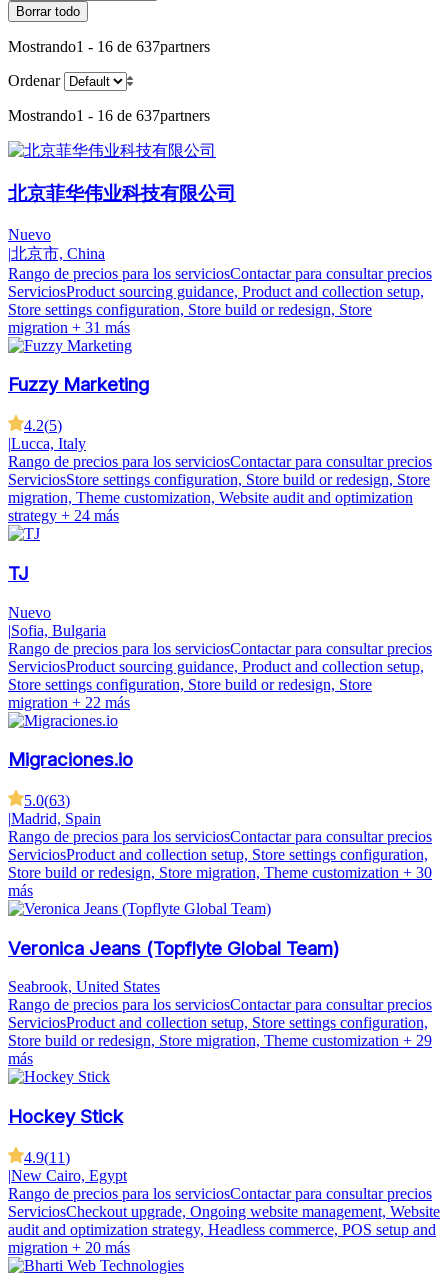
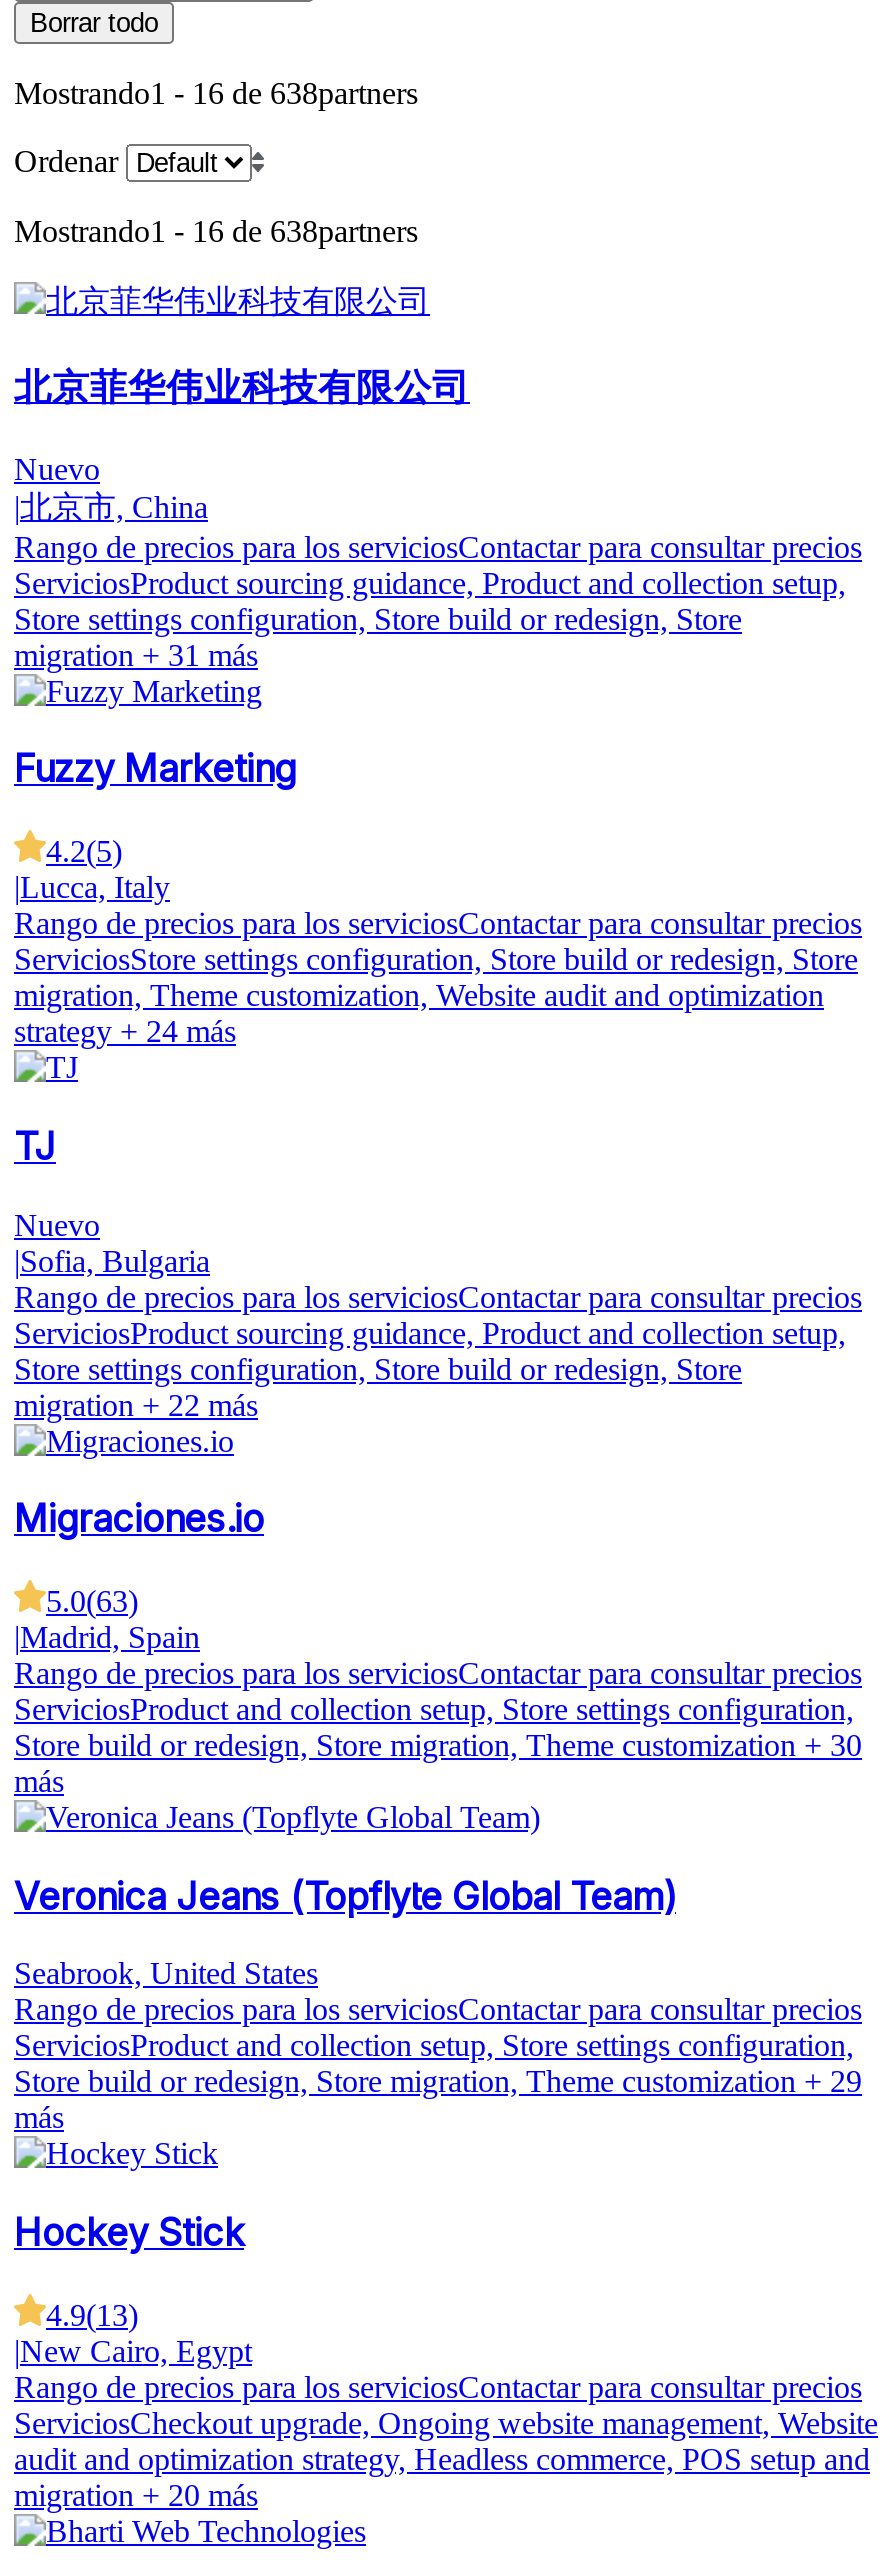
- Mostrando1 - 16 de 637partners
+ Mostrando1 - 16 de 638partners

- Mostrando1 - 16 de 637partners
+ Mostrando1 - 16 de 638partners

- 4.9(11)
+ 4.9(13)
